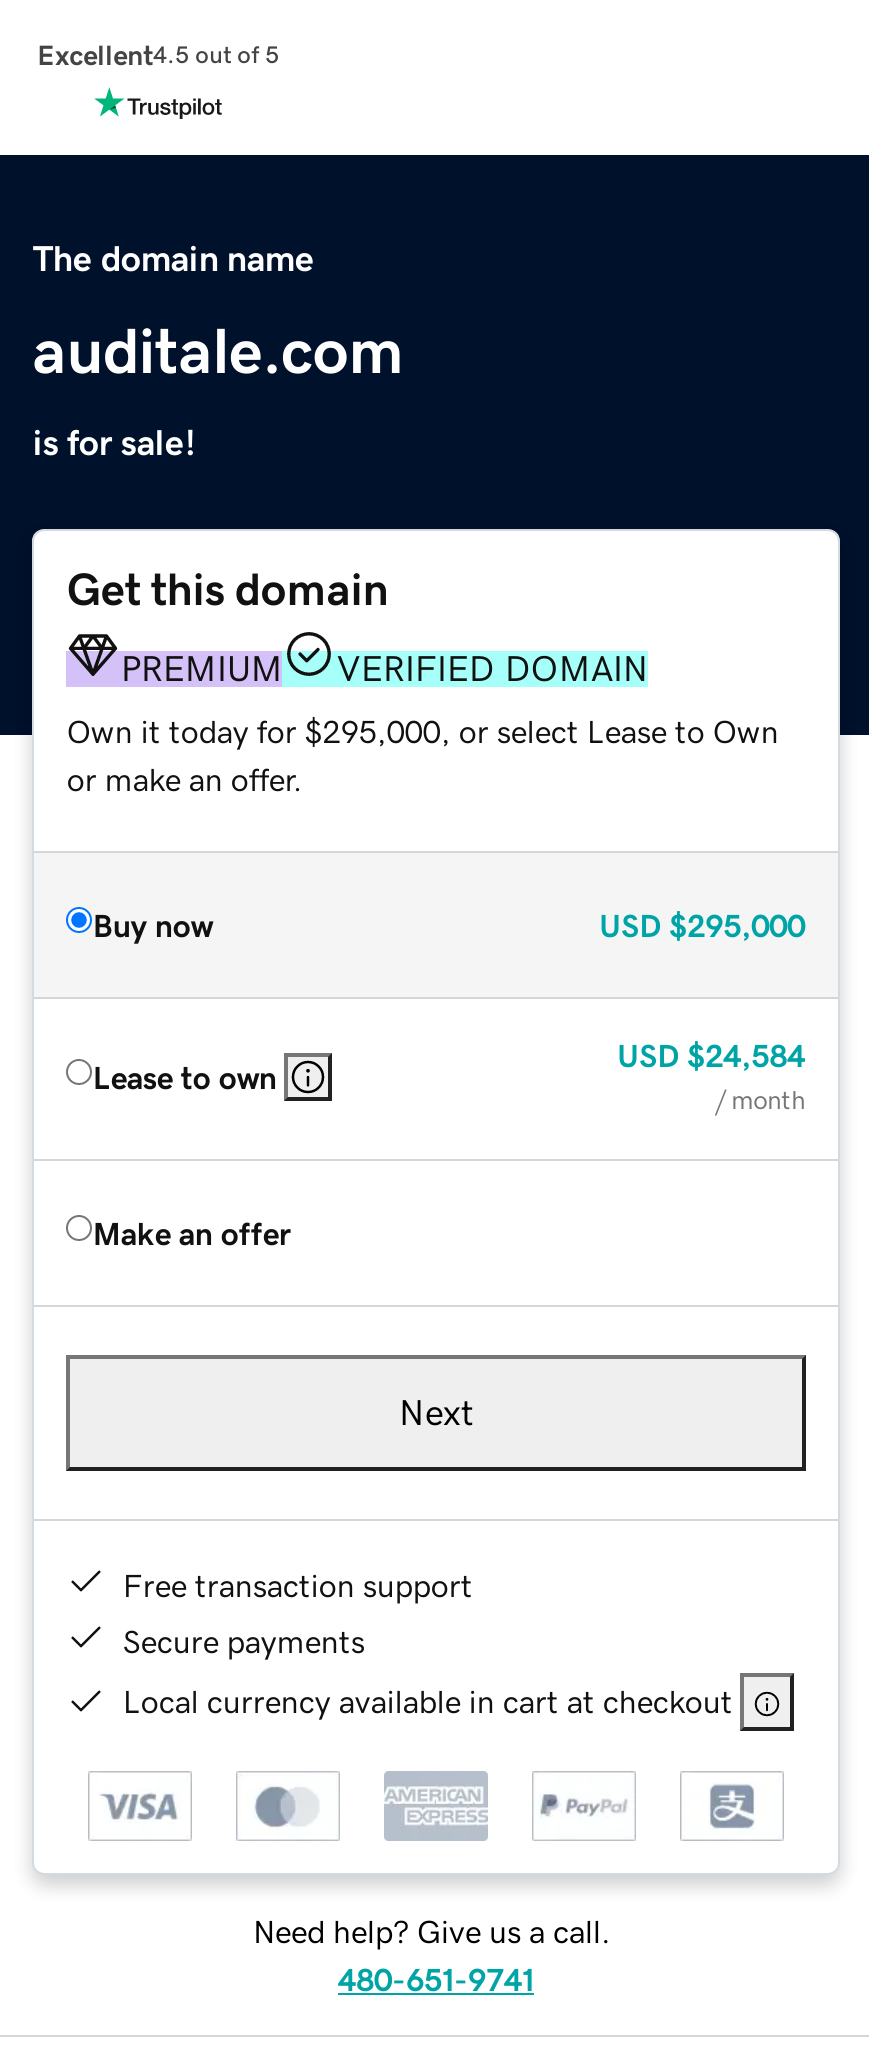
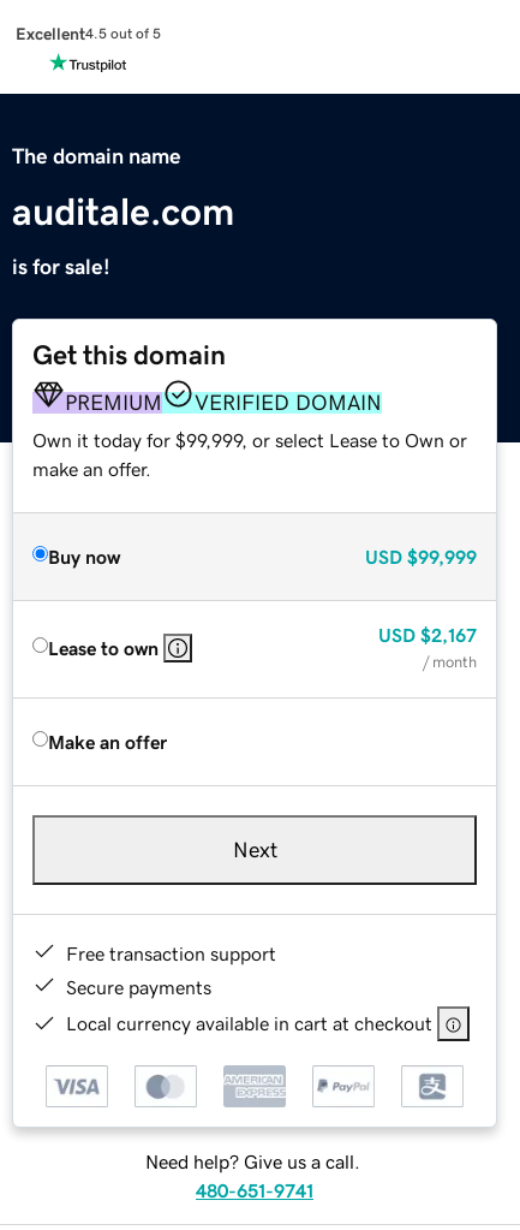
- Own it today for $295,000, or select Lease to Own
+ Own it today for $99,999, or select Lease to Own or

- or make an offer.
+ make an offer.

- USD $295,000
+ USD $99,999

- USD $24,584
+ USD $2,167
